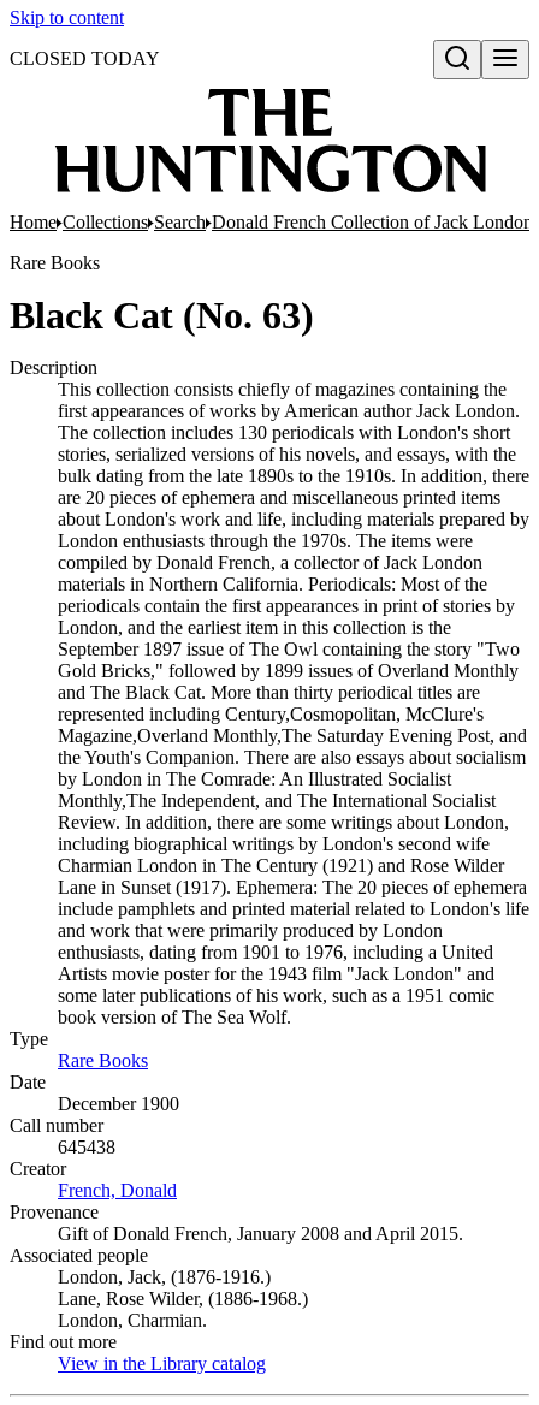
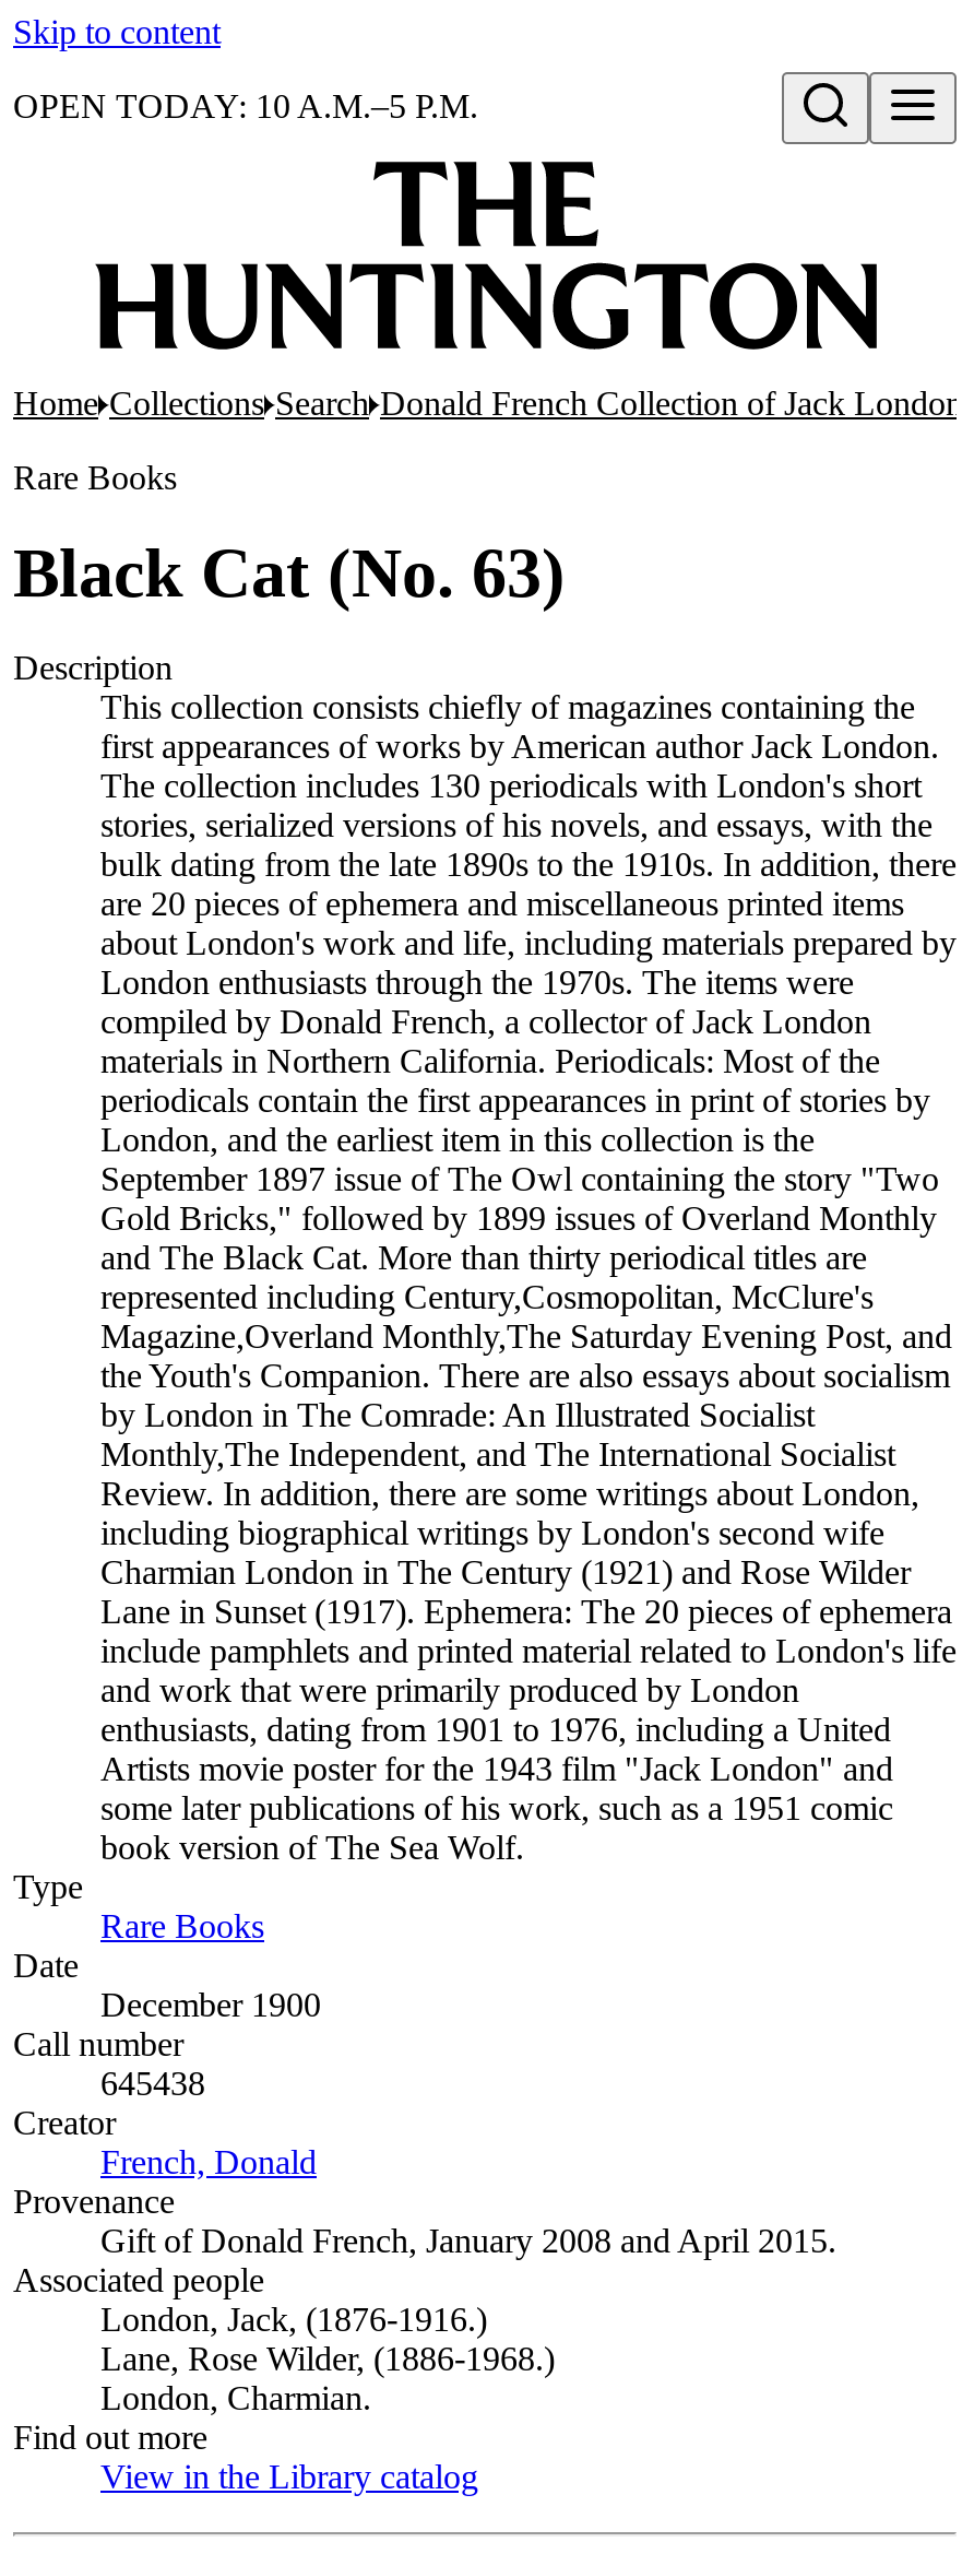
- CLOSED TODAY
+ OPEN TODAY: 10 A.M.–5 P.M.
